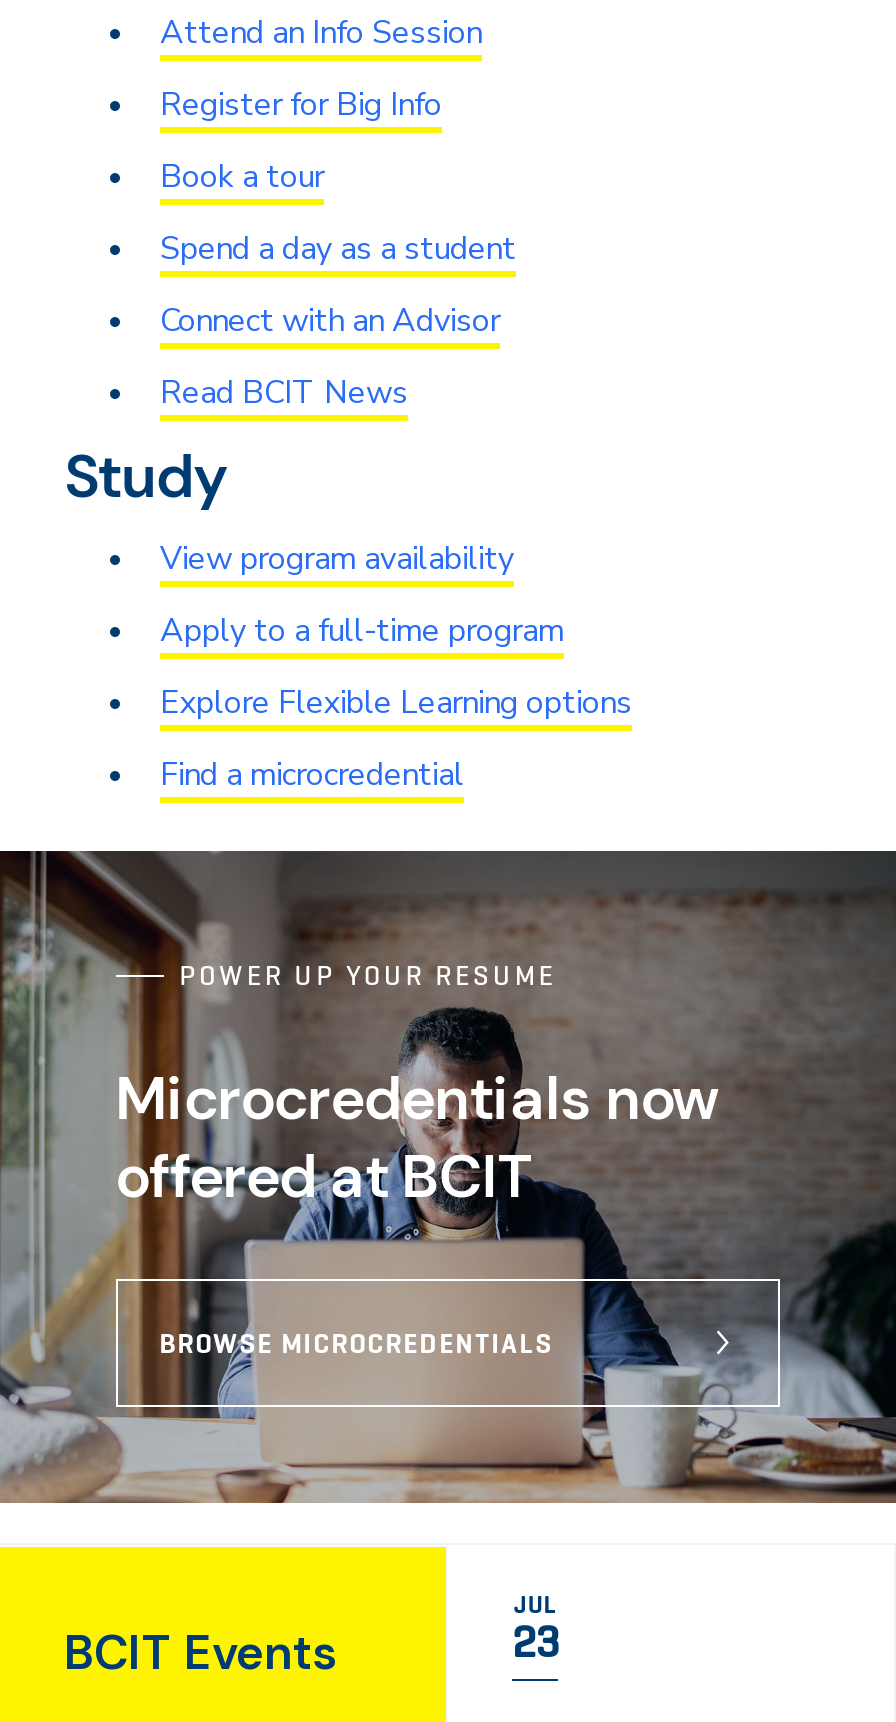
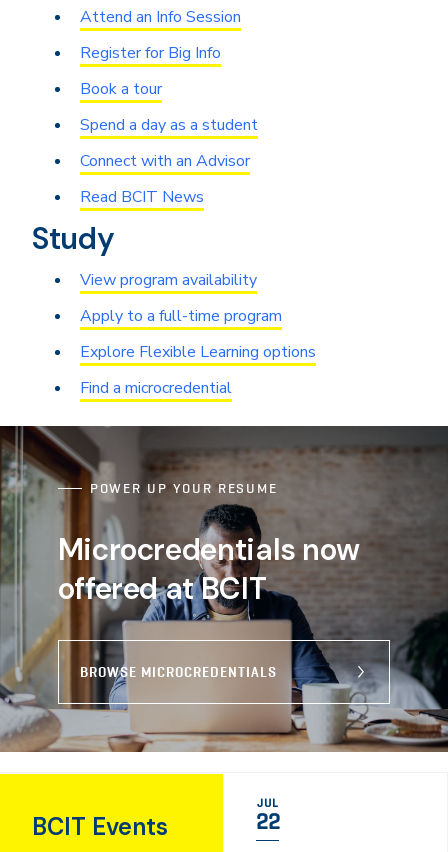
- 23
+ 22
